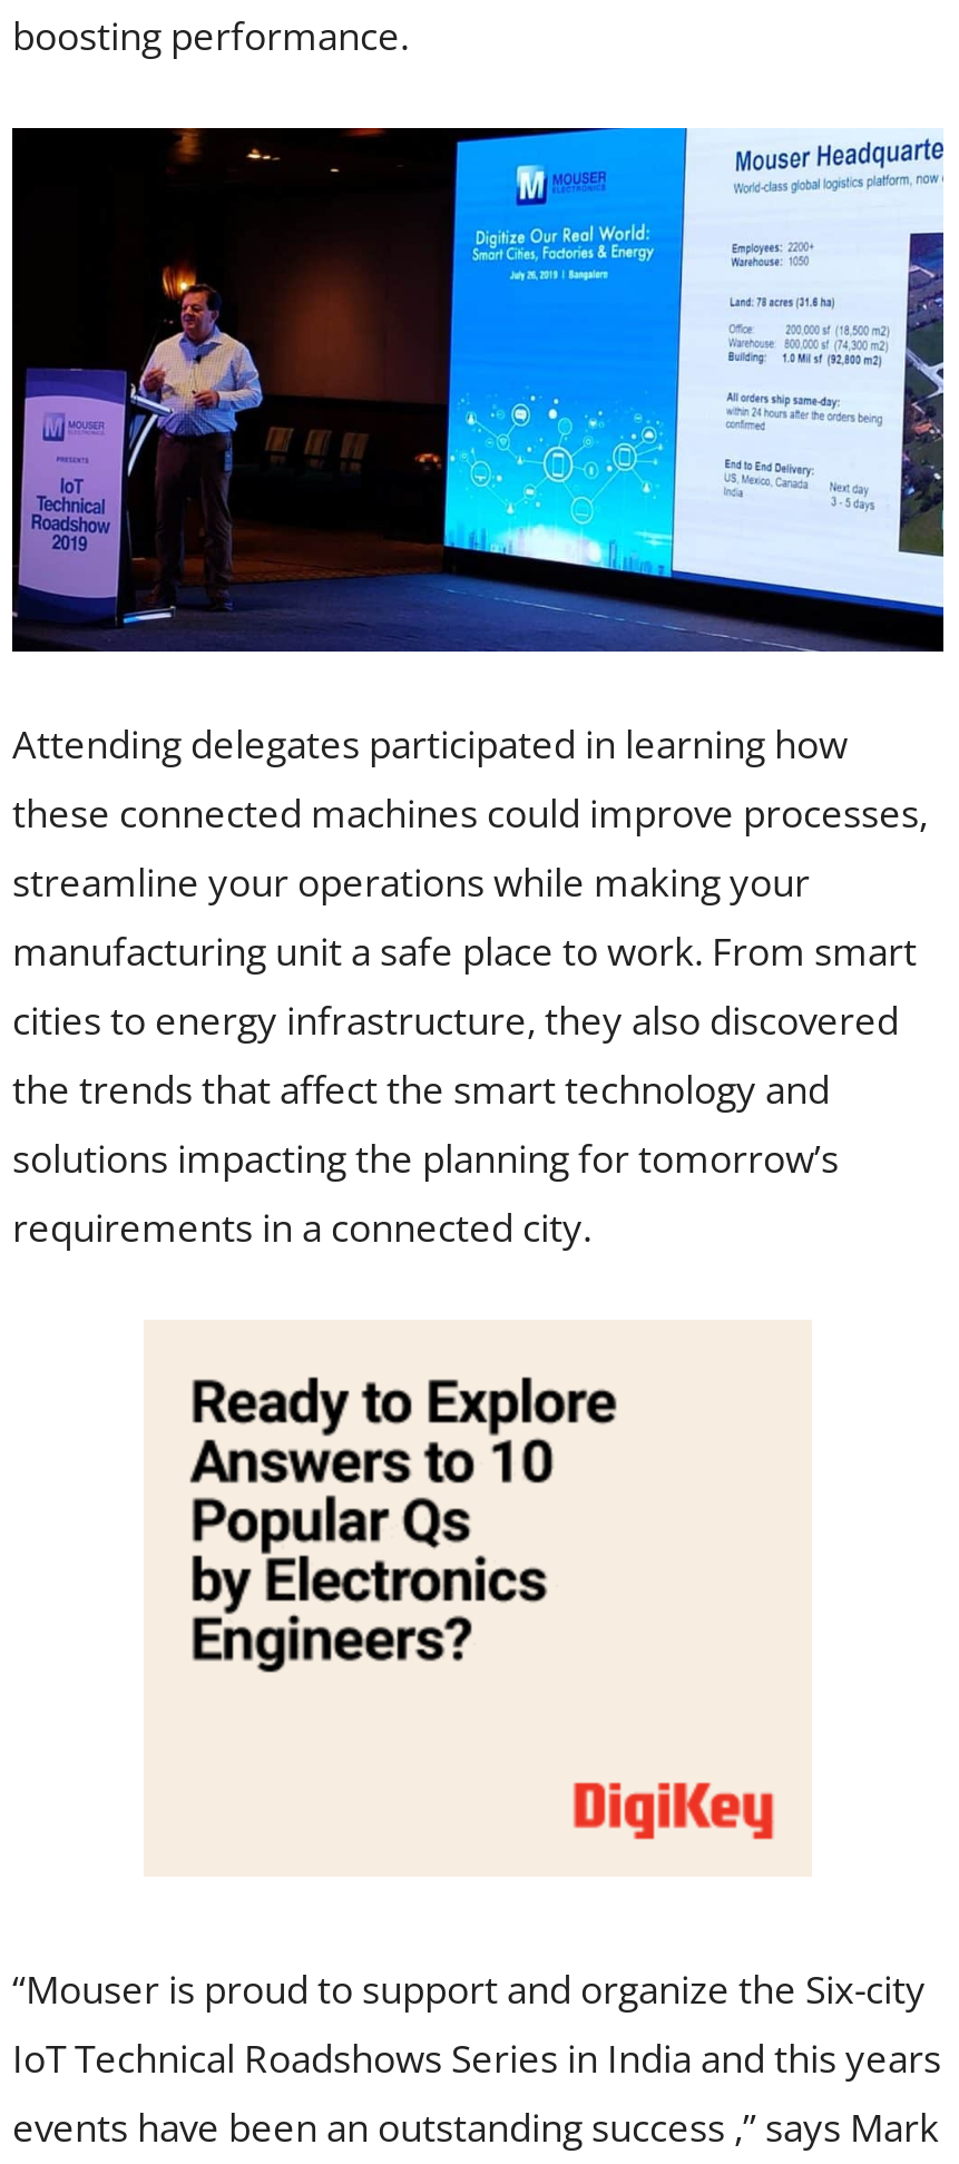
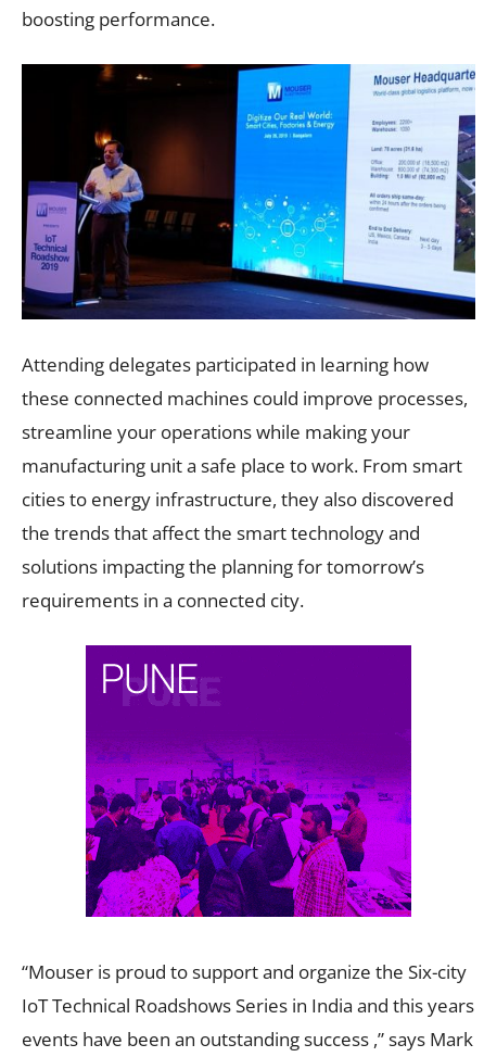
- [image]
+ [image]
